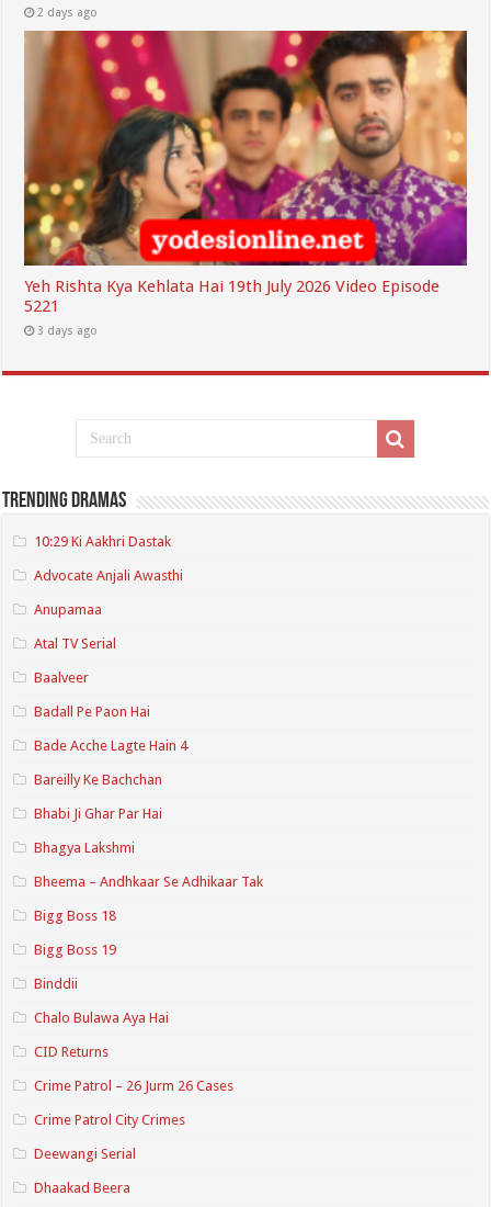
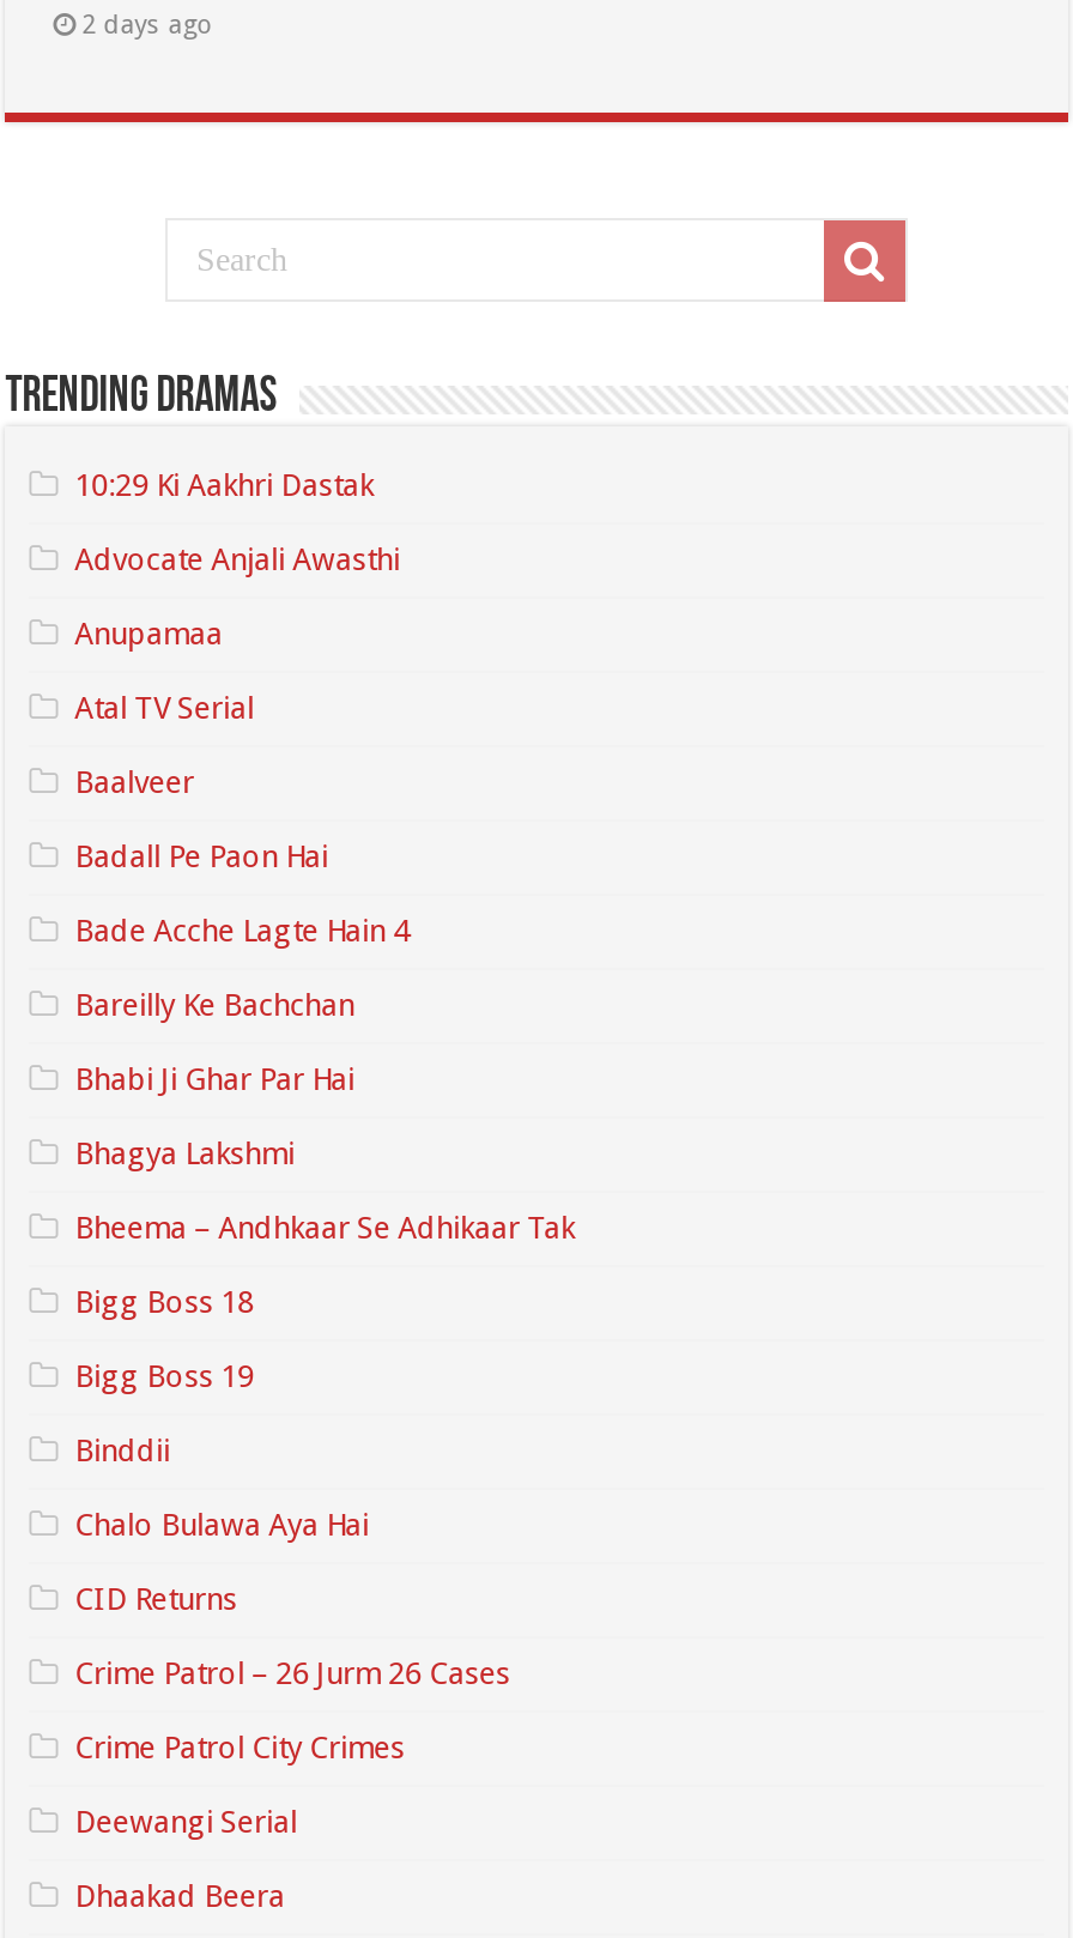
- [image]
- Yeh Rishta Kya Kehlata Hai 19th July 2026 Video Episode
- 5221
- 3 days ago
